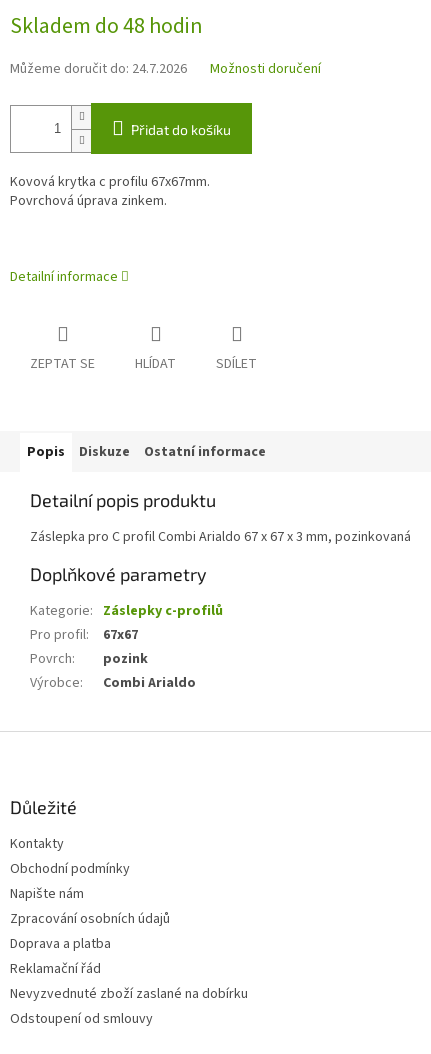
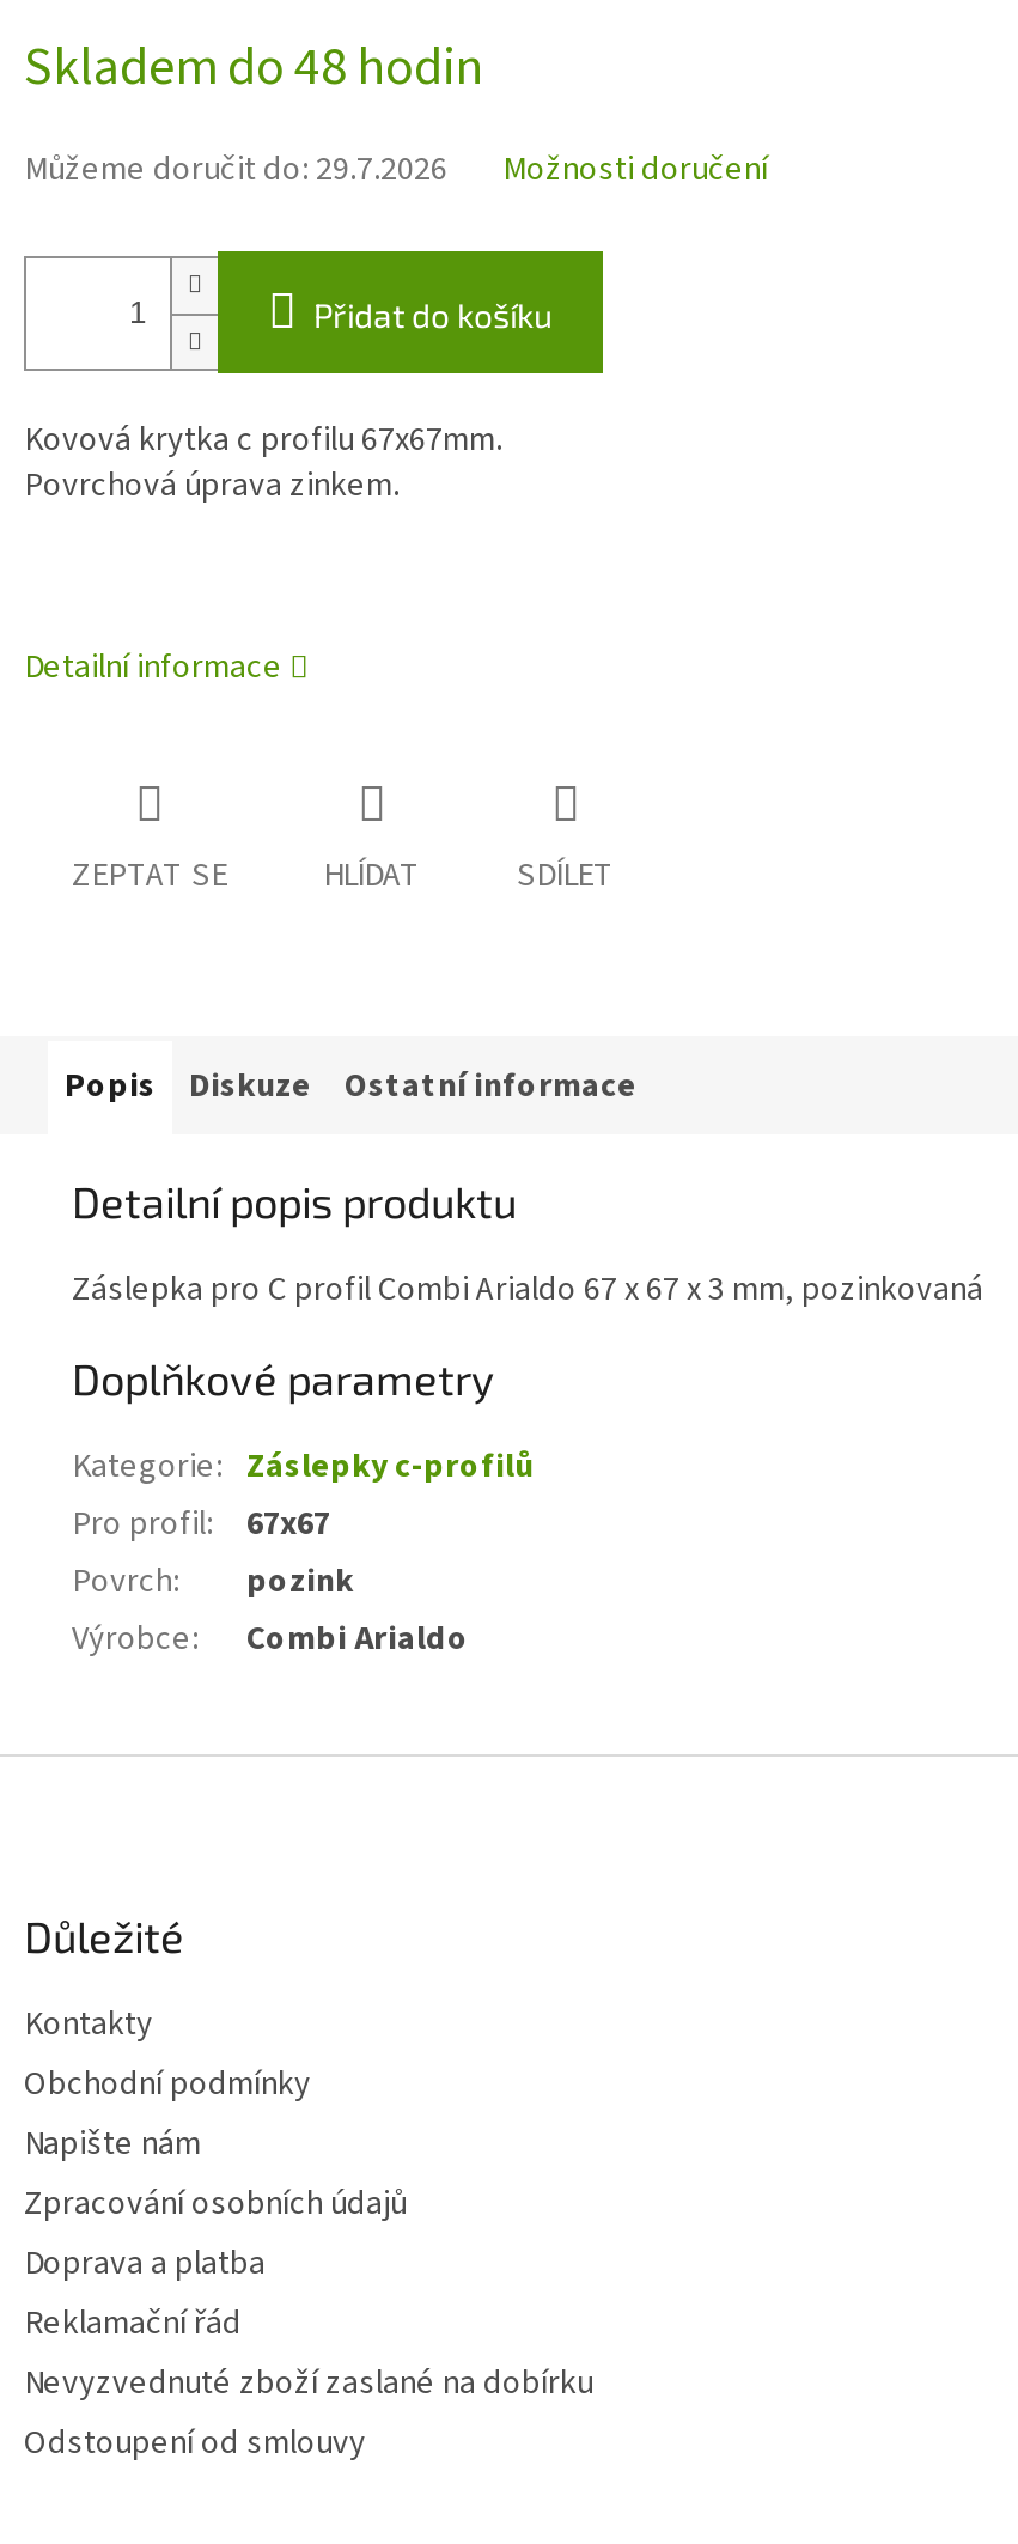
- Můžeme doručit do: 24.7.2026
+ Můžeme doručit do: 29.7.2026
